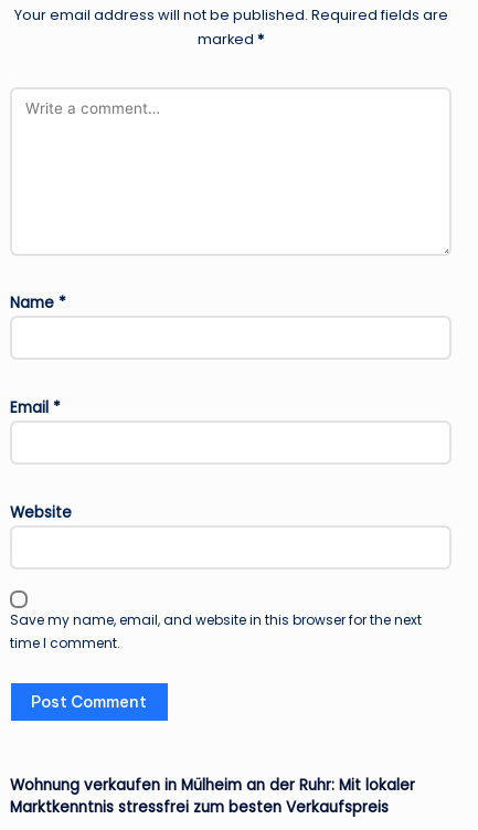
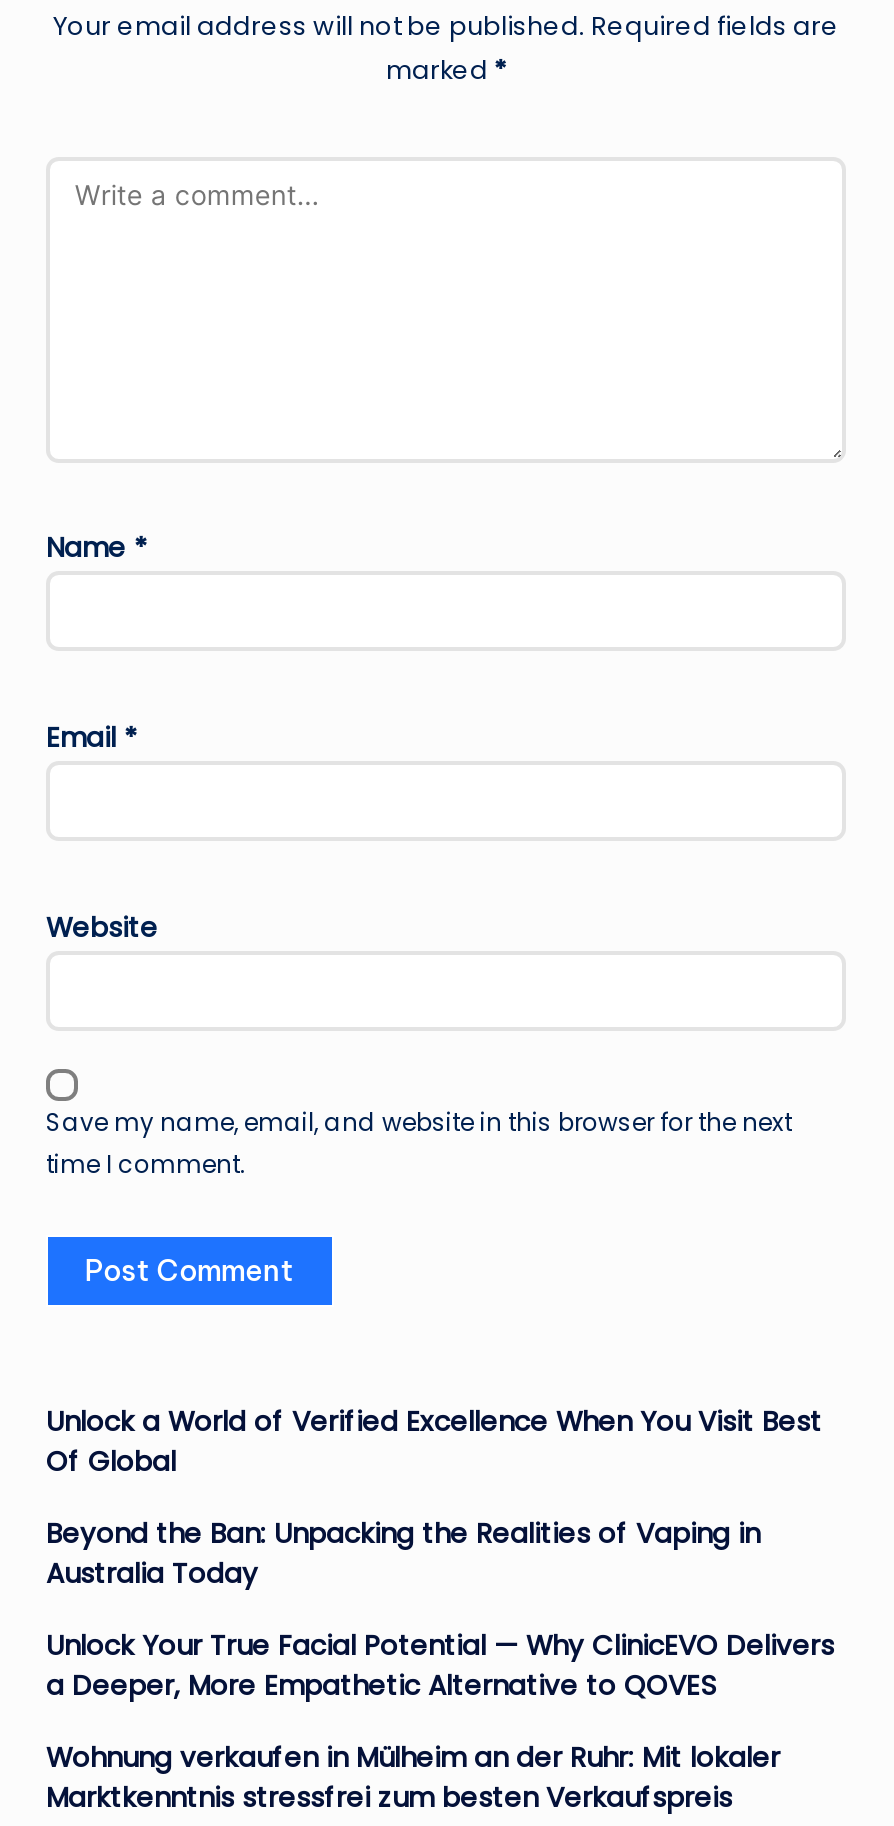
+ Unlock a World of Verified Excellence When You Visit Best
+ Of Global
+ Beyond the Ban: Unpacking the Realities of Vaping in
+ Australia Today
+ Unlock Your True Facial Potential — Why ClinicEVO Delivers
+ a Deeper, More Empathetic Alternative to QOVES
